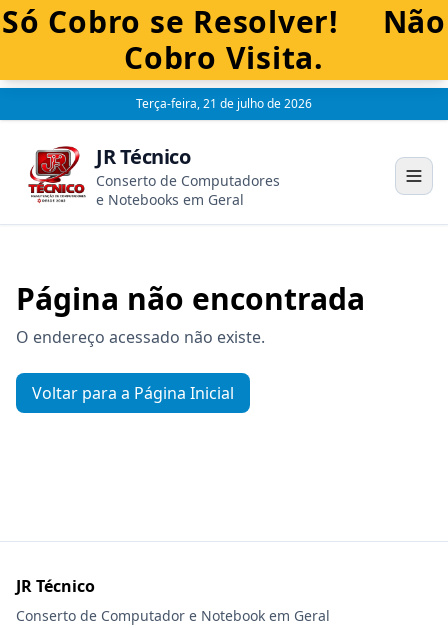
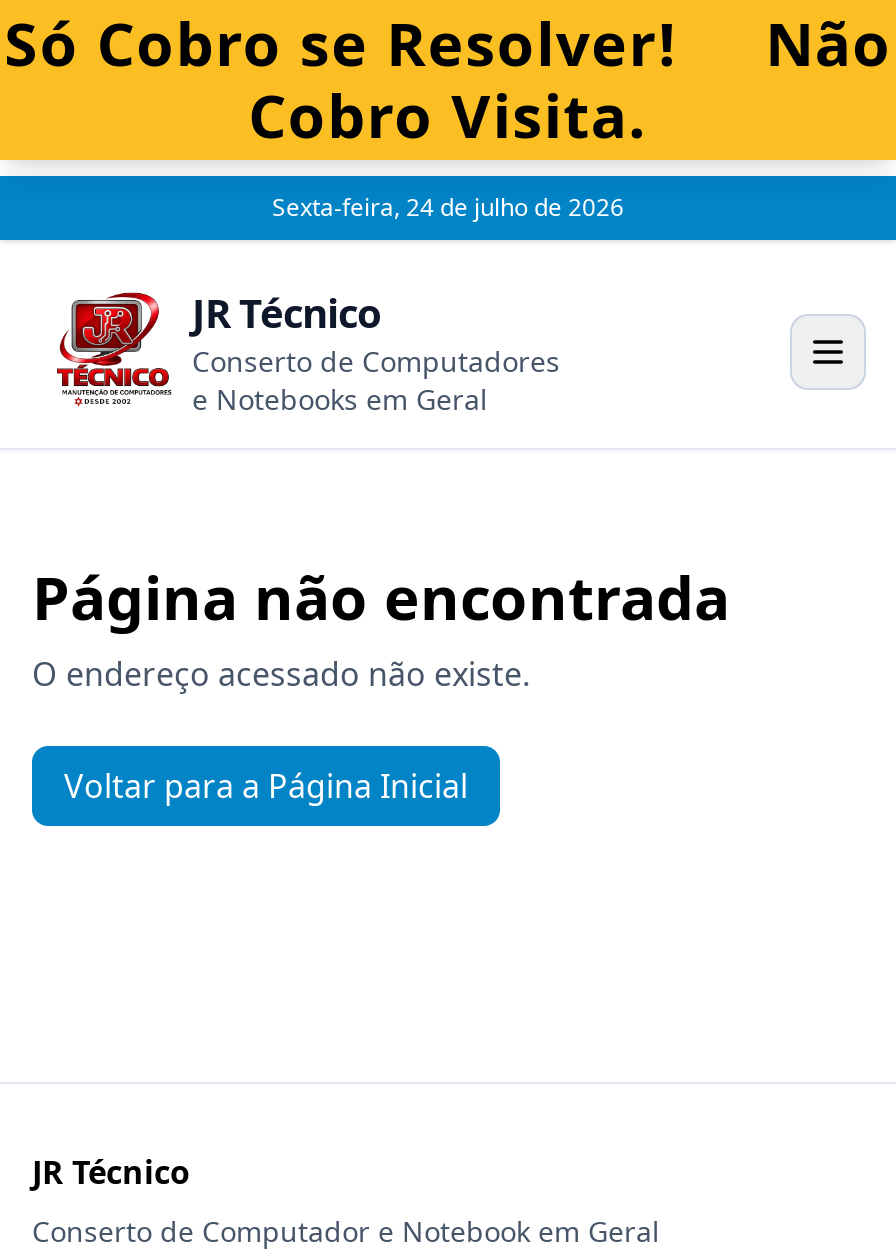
- Terça-feira, 21 de julho de 2026
+ Sexta-feira, 24 de julho de 2026
